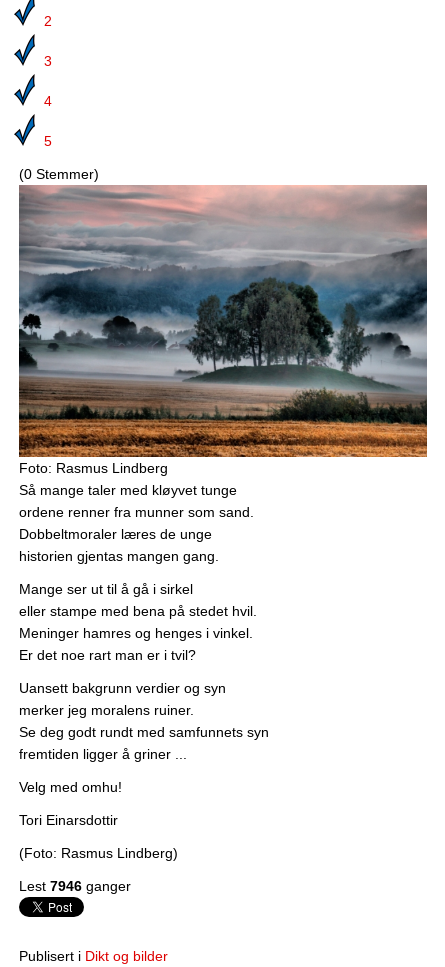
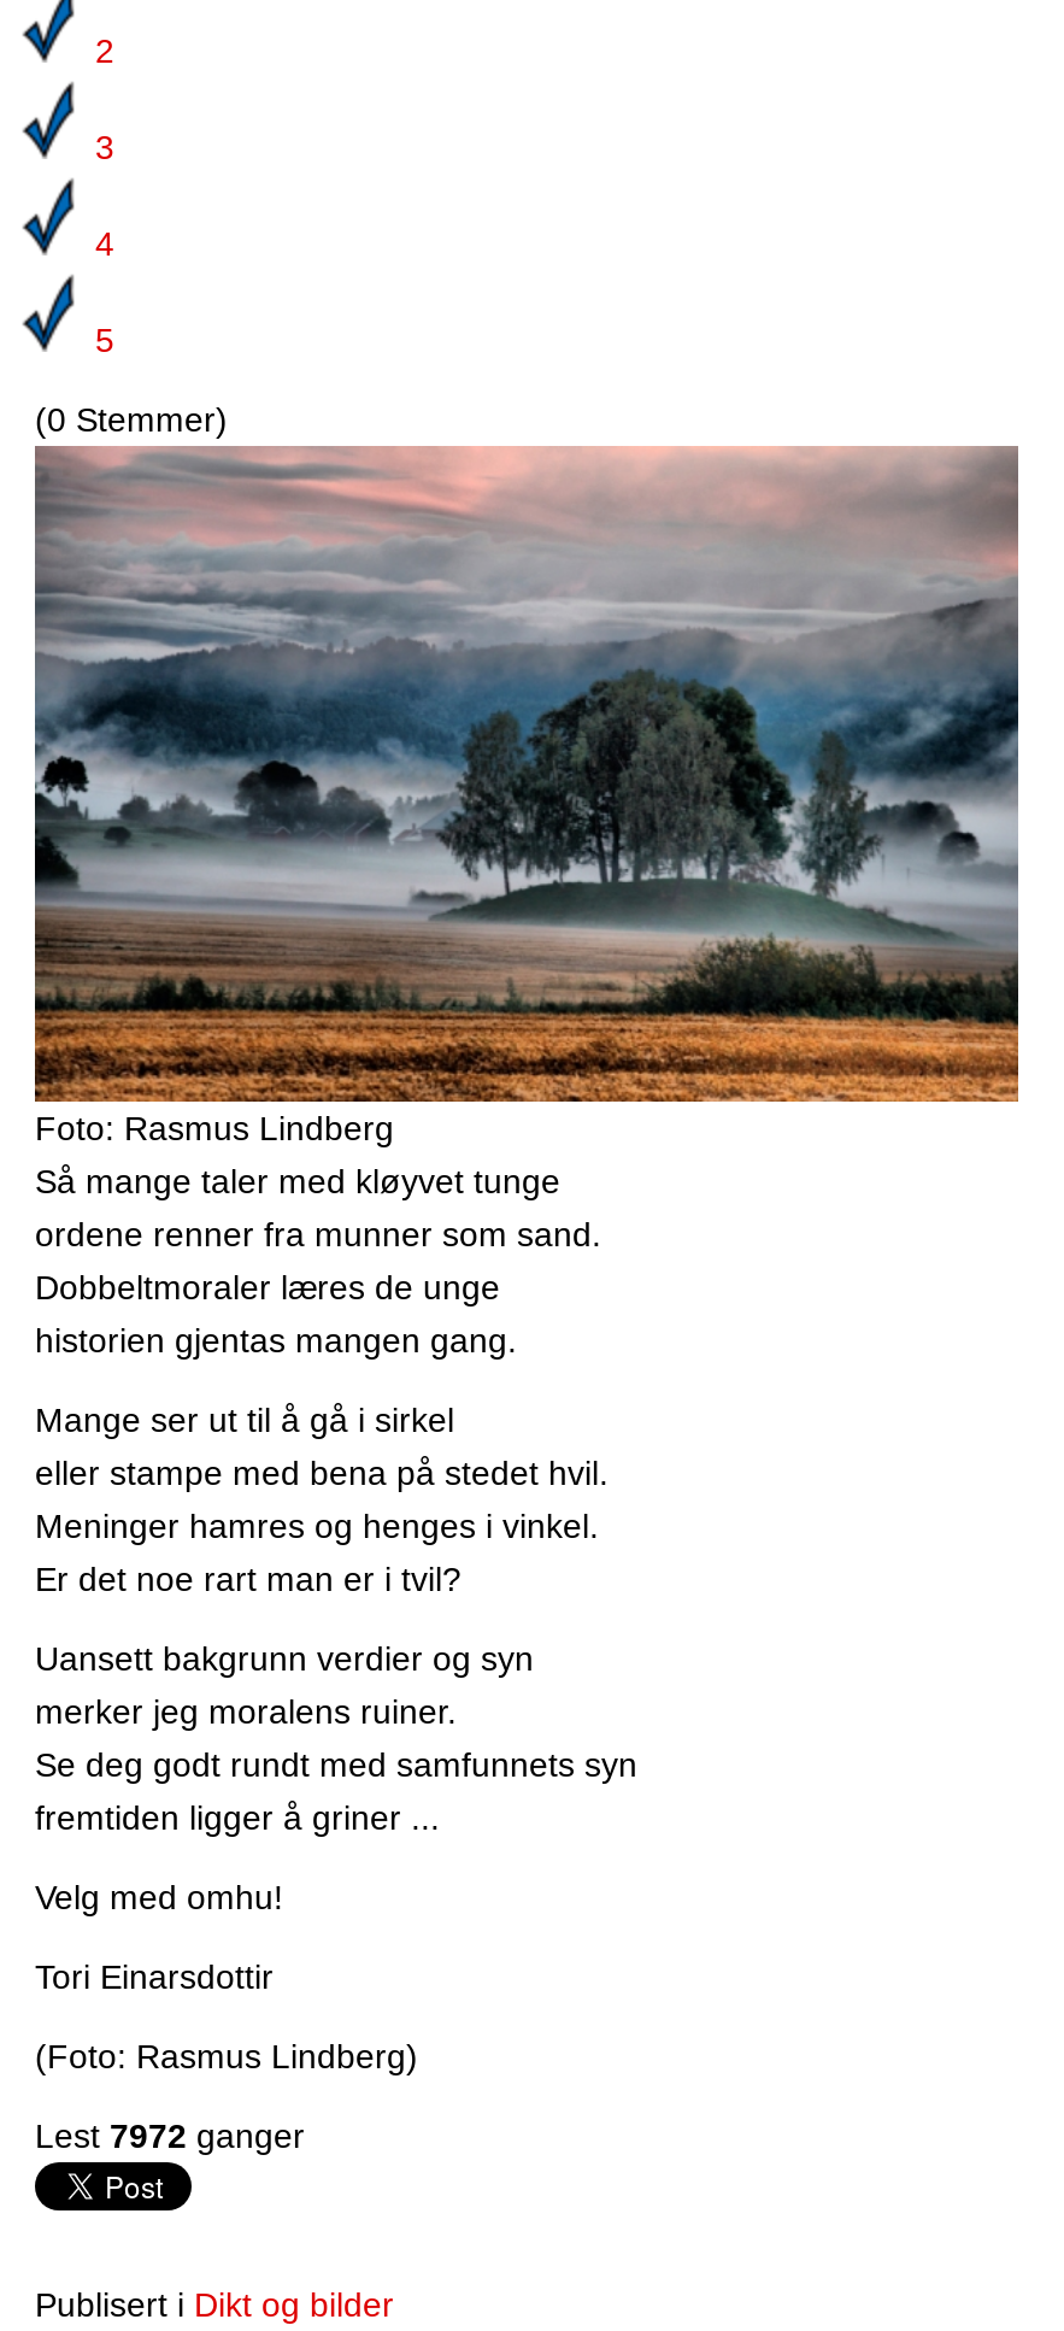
- Lest 7946 ganger
+ Lest 7972 ganger
